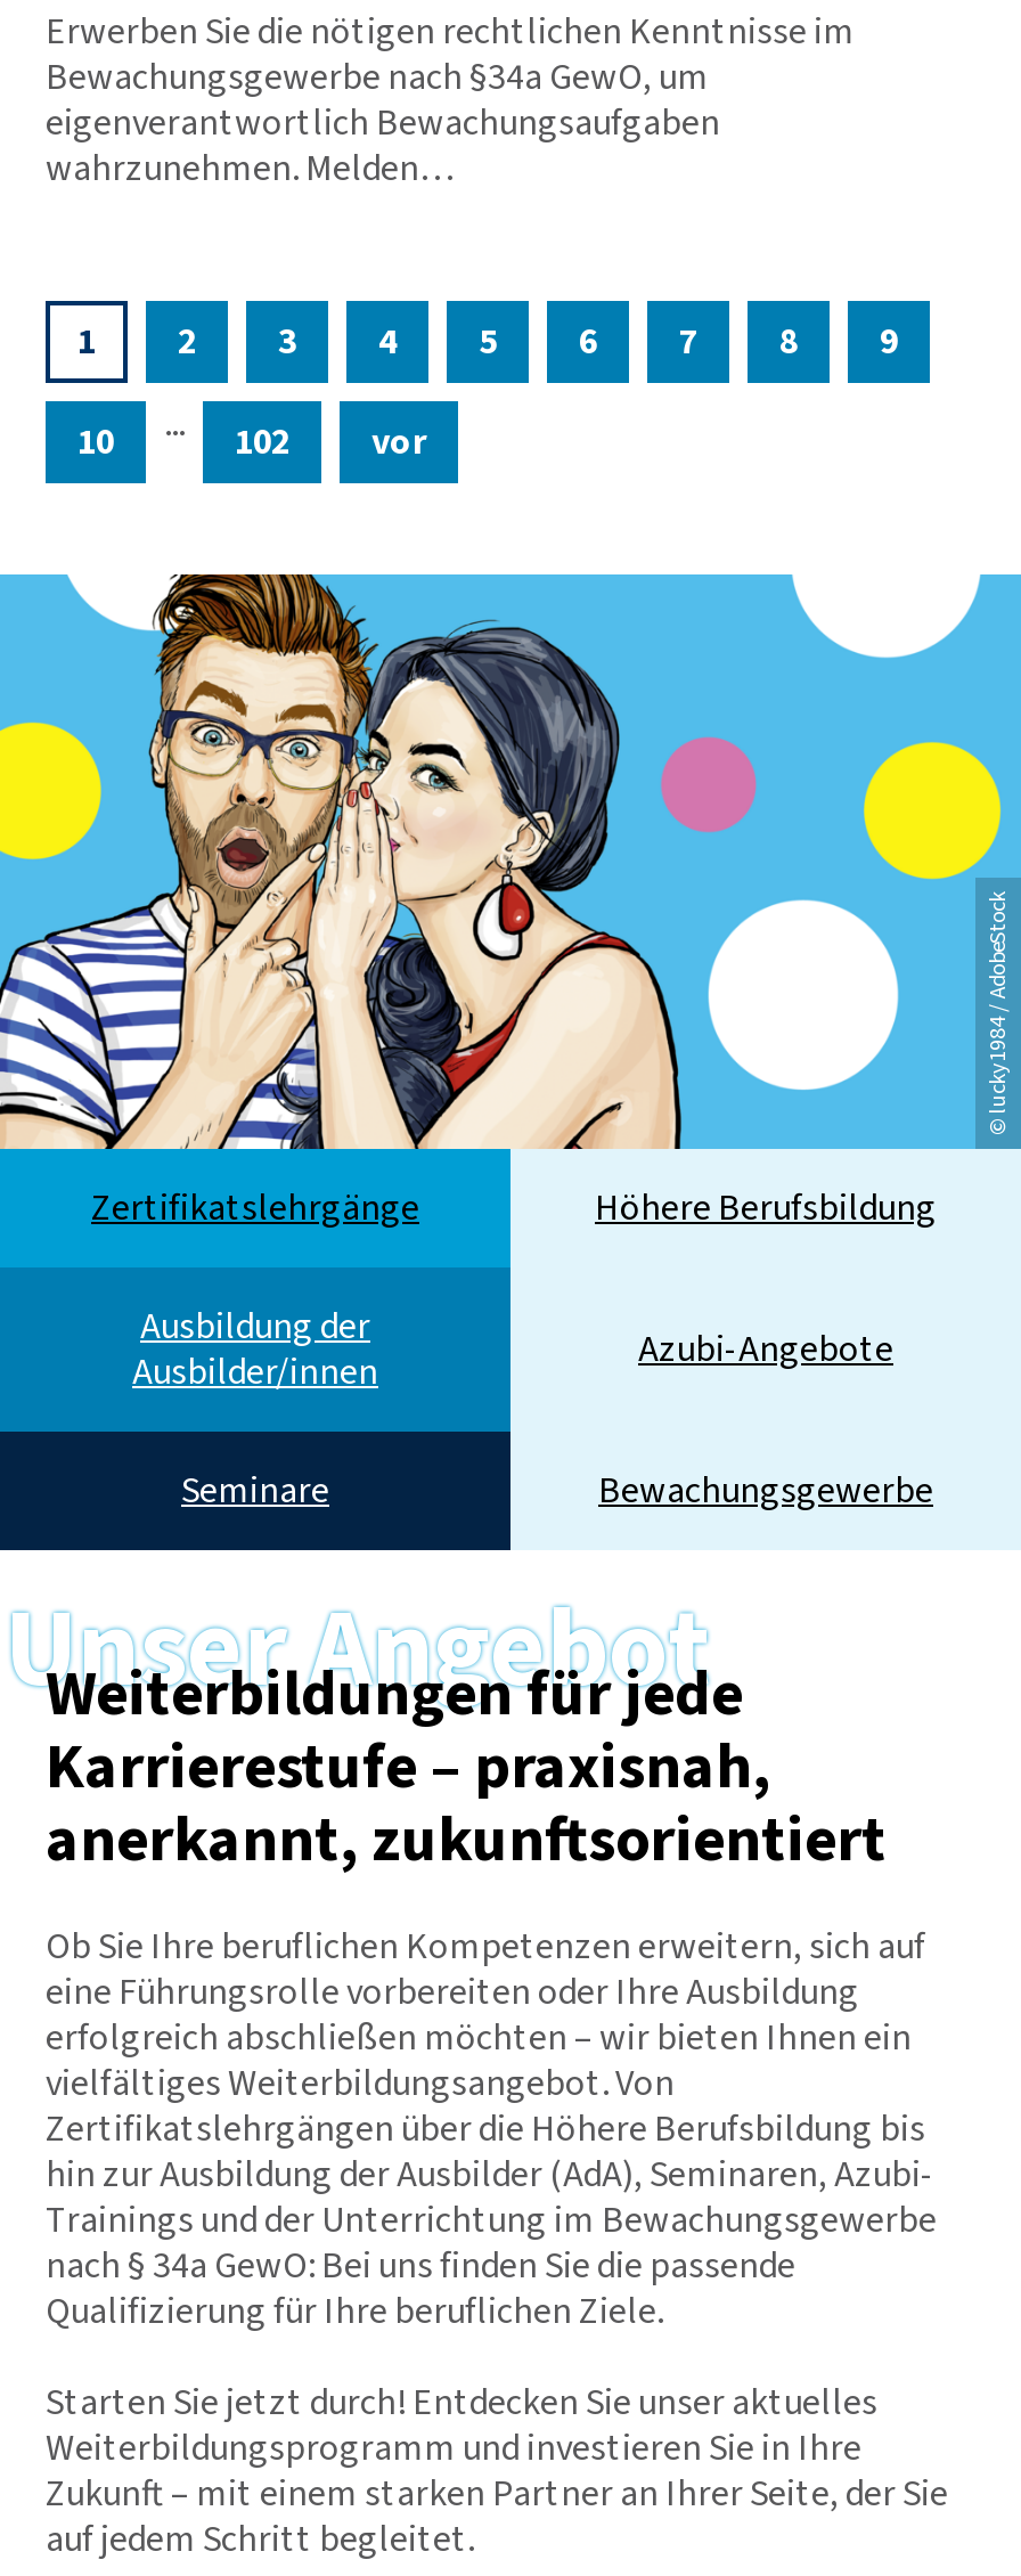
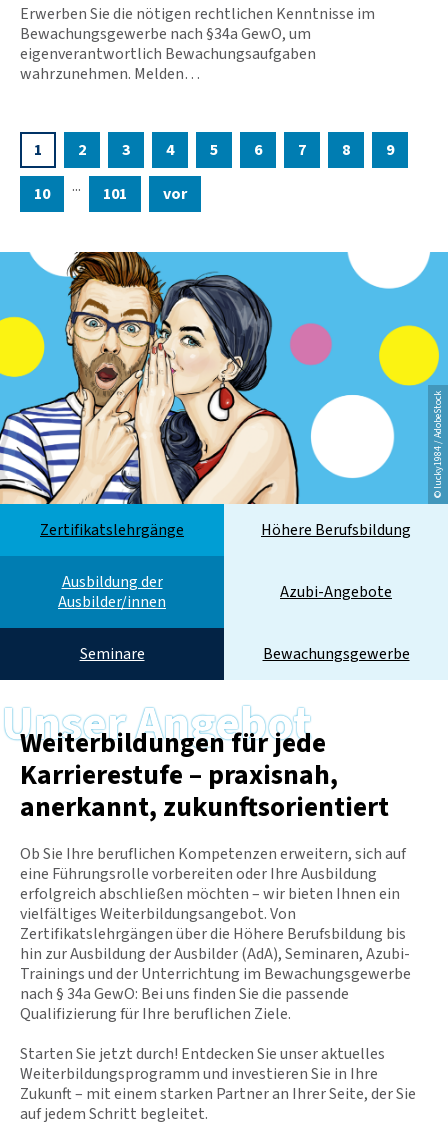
- 102
+ 101
